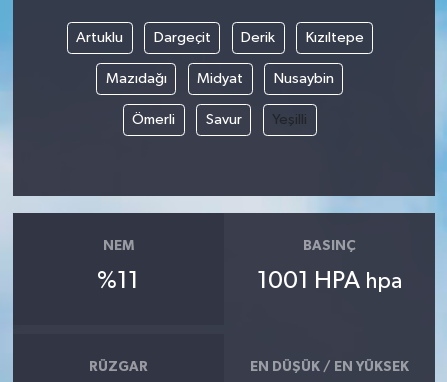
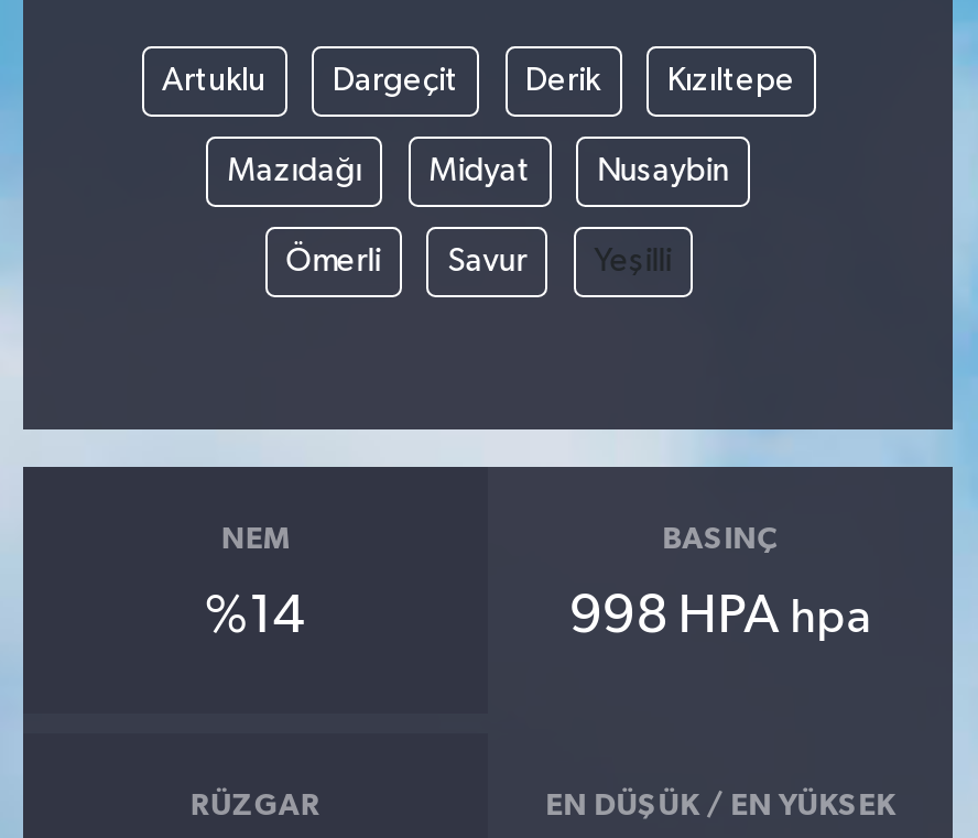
- %11
+ %14

- 1001 HPA hpa
+ 998 HPA hpa
